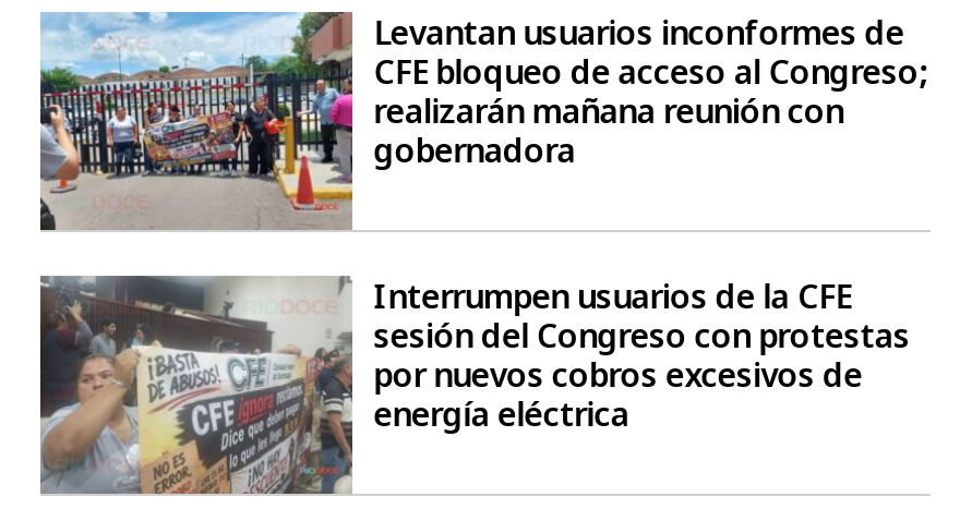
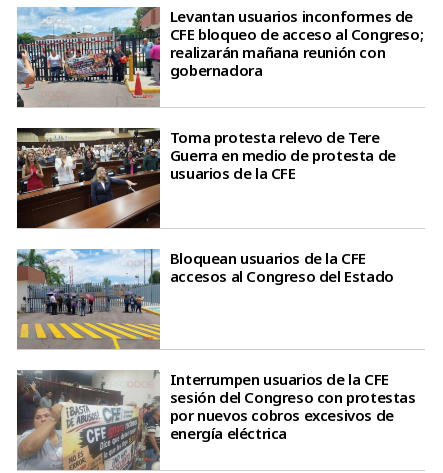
+ [image]
+ Bloquean usuarios de la CFE
+ accesos al Congreso del Estado

+ [image]
+ Toma protesta relevo de Tere
+ Guerra en medio de protesta de
+ usuarios de la CFE
